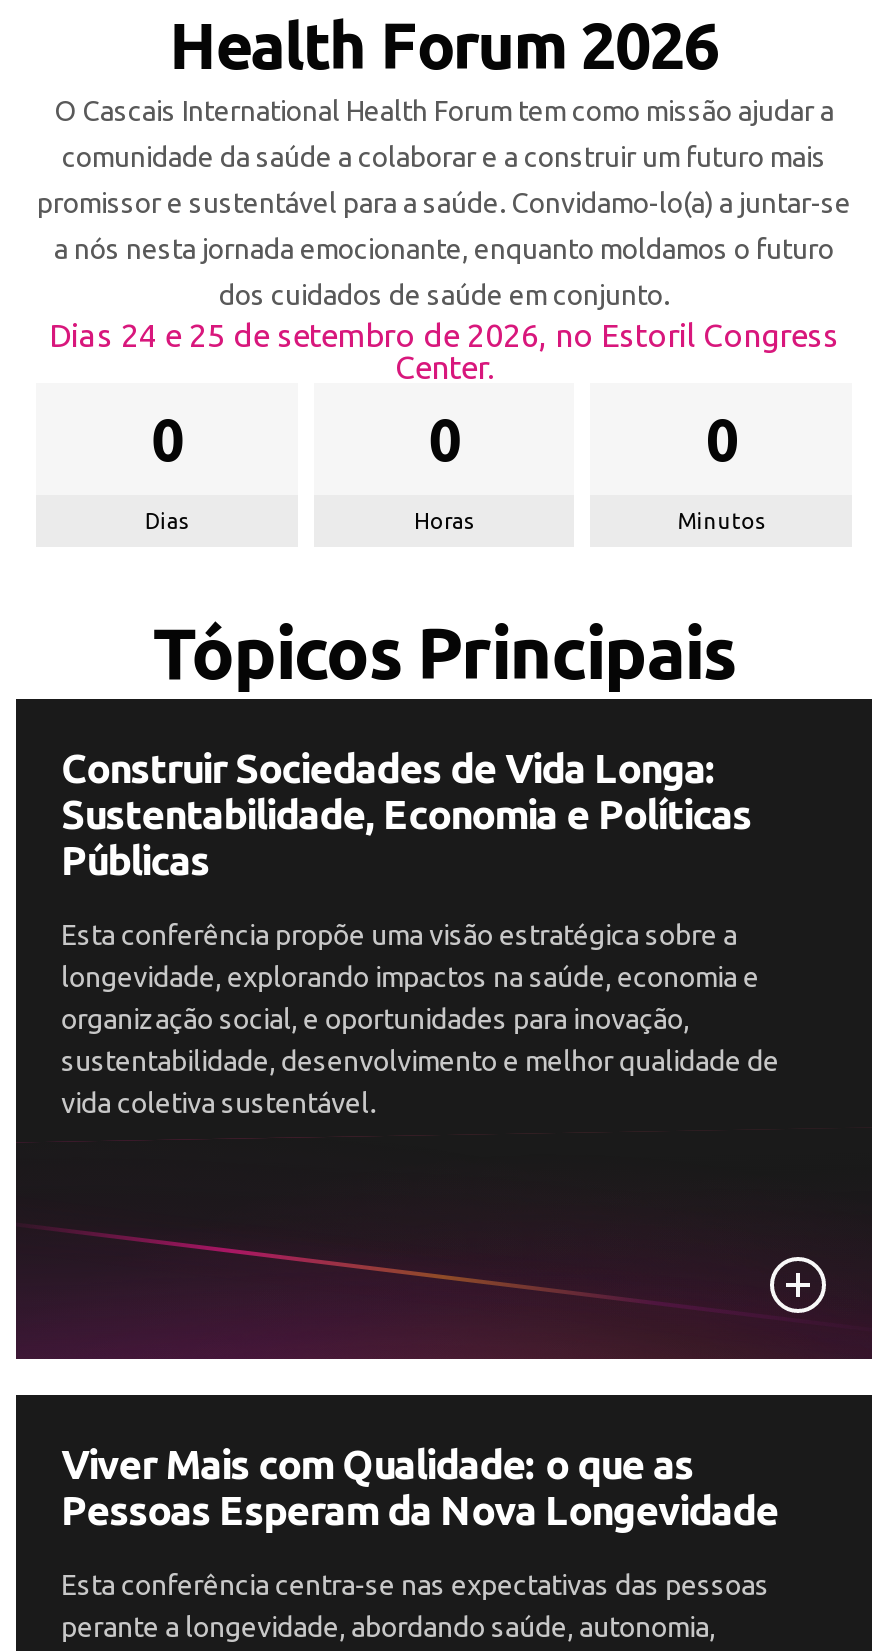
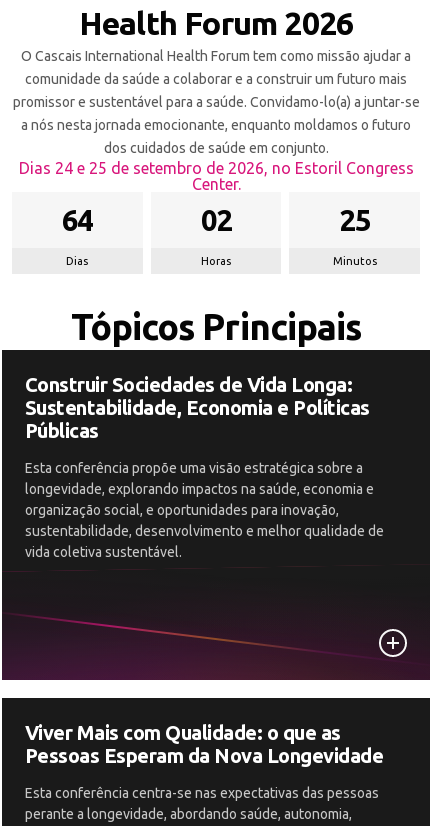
- 0
+ 64

- 0
+ 02

- 0
+ 25
